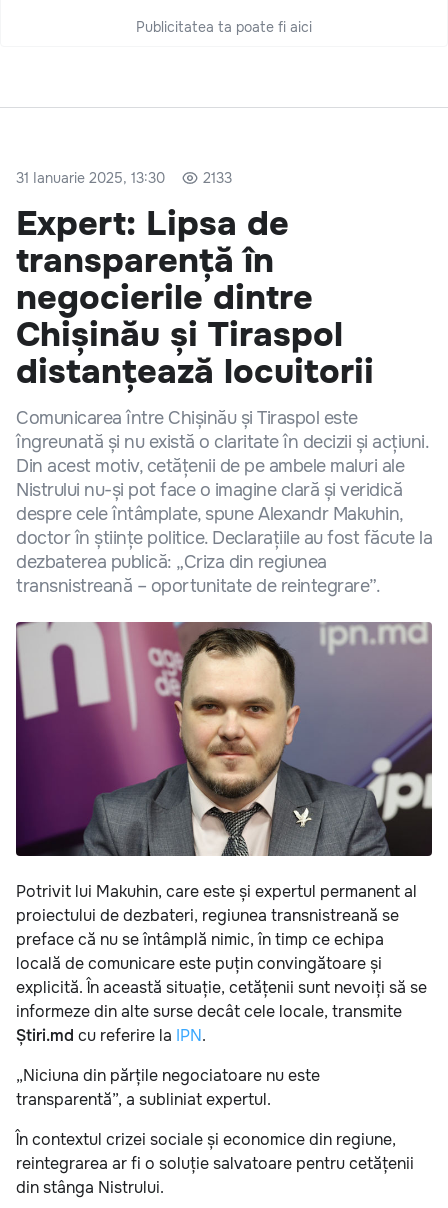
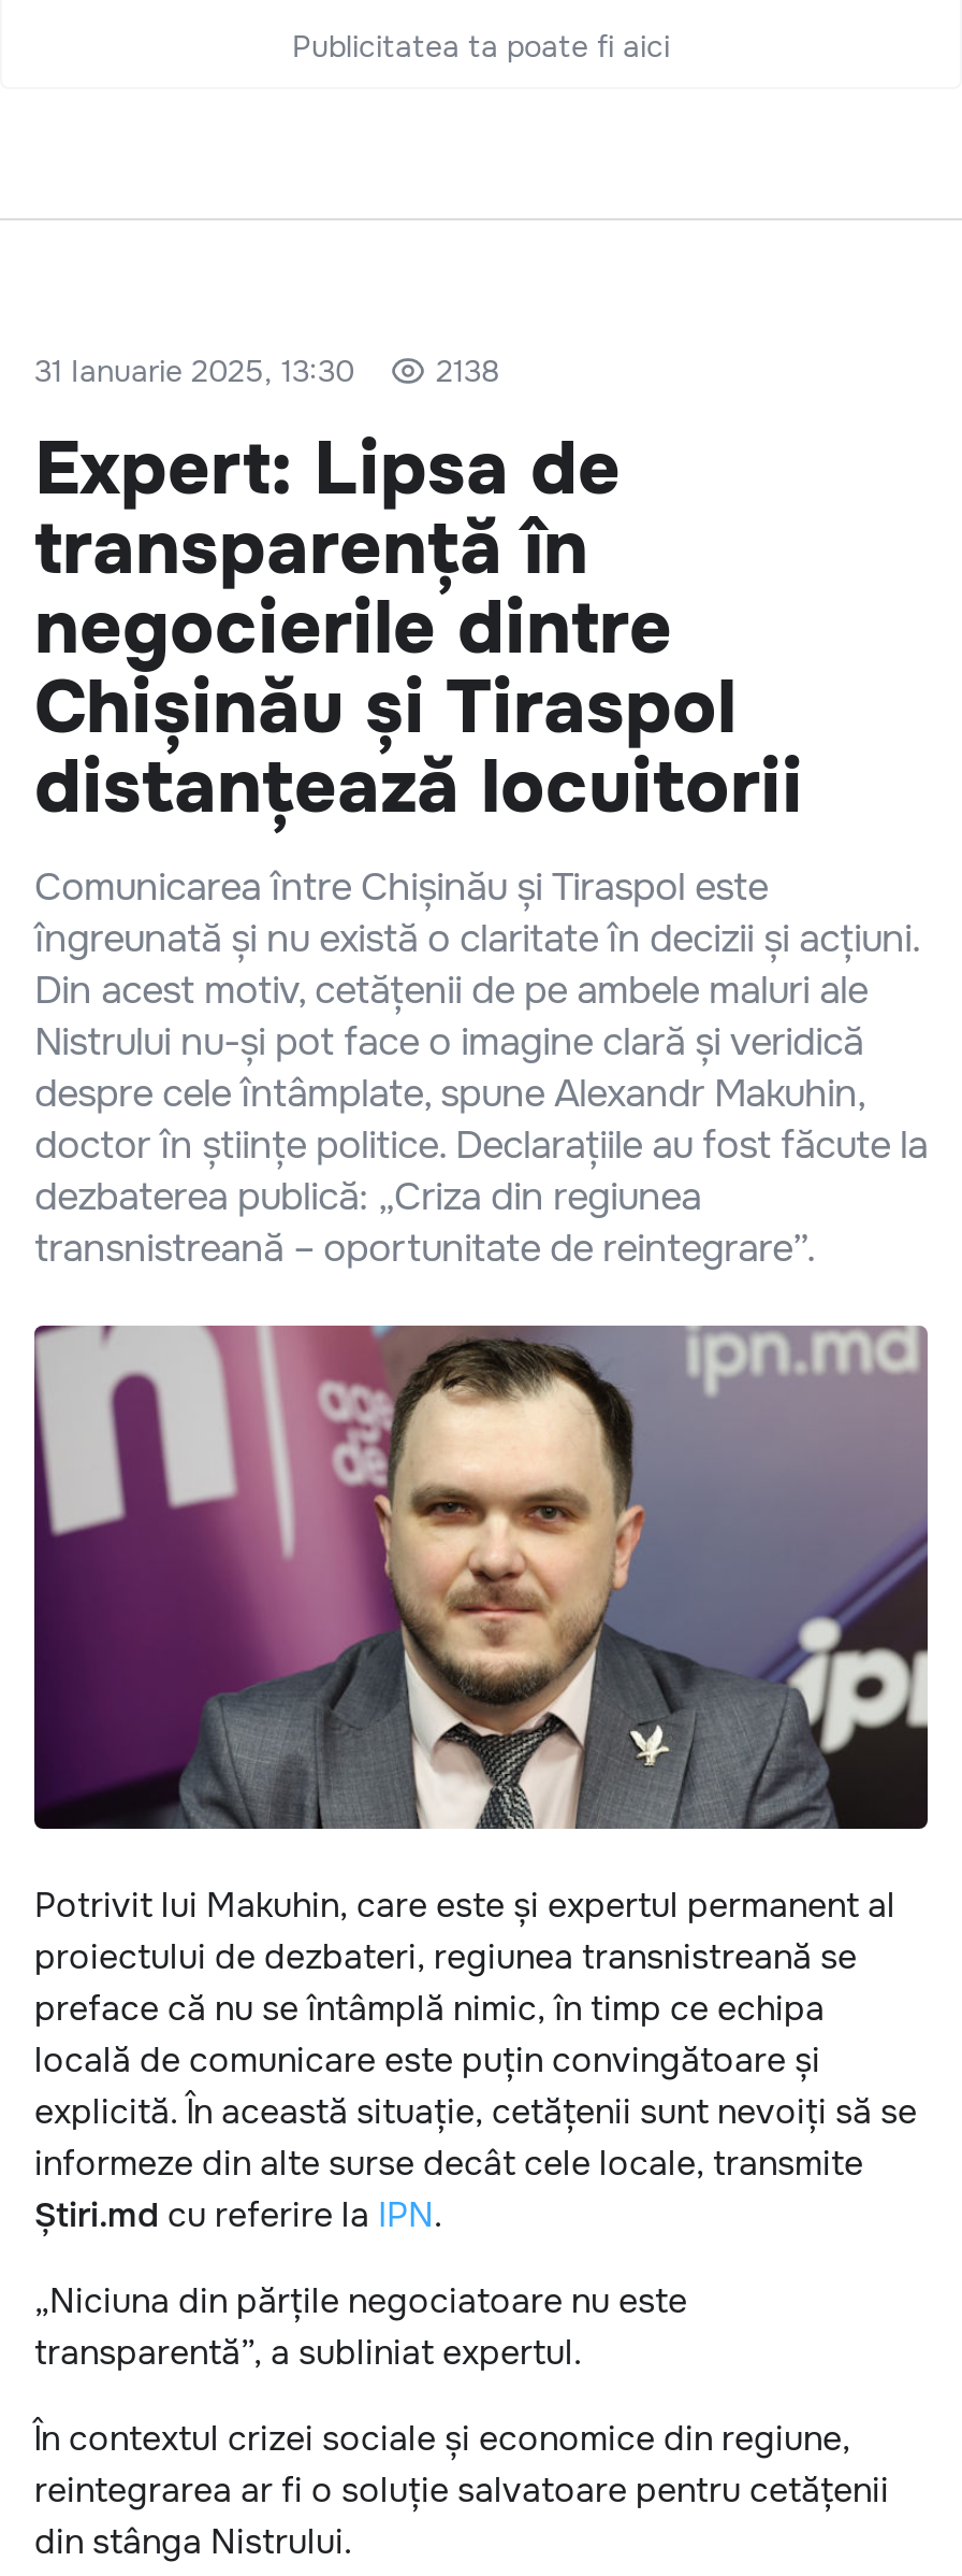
- 2133
+ 2138
